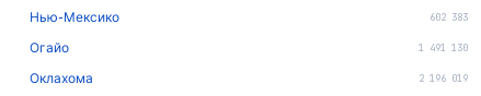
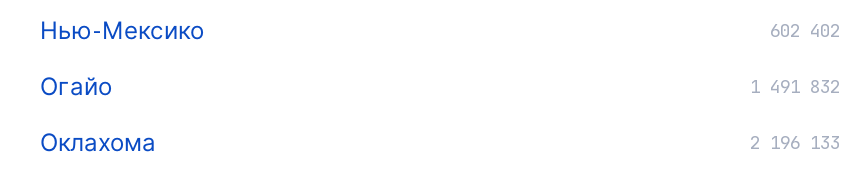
- 602 383
+ 602 402

- 1 491 130
+ 1 491 832

- 2 196 019
+ 2 196 133
